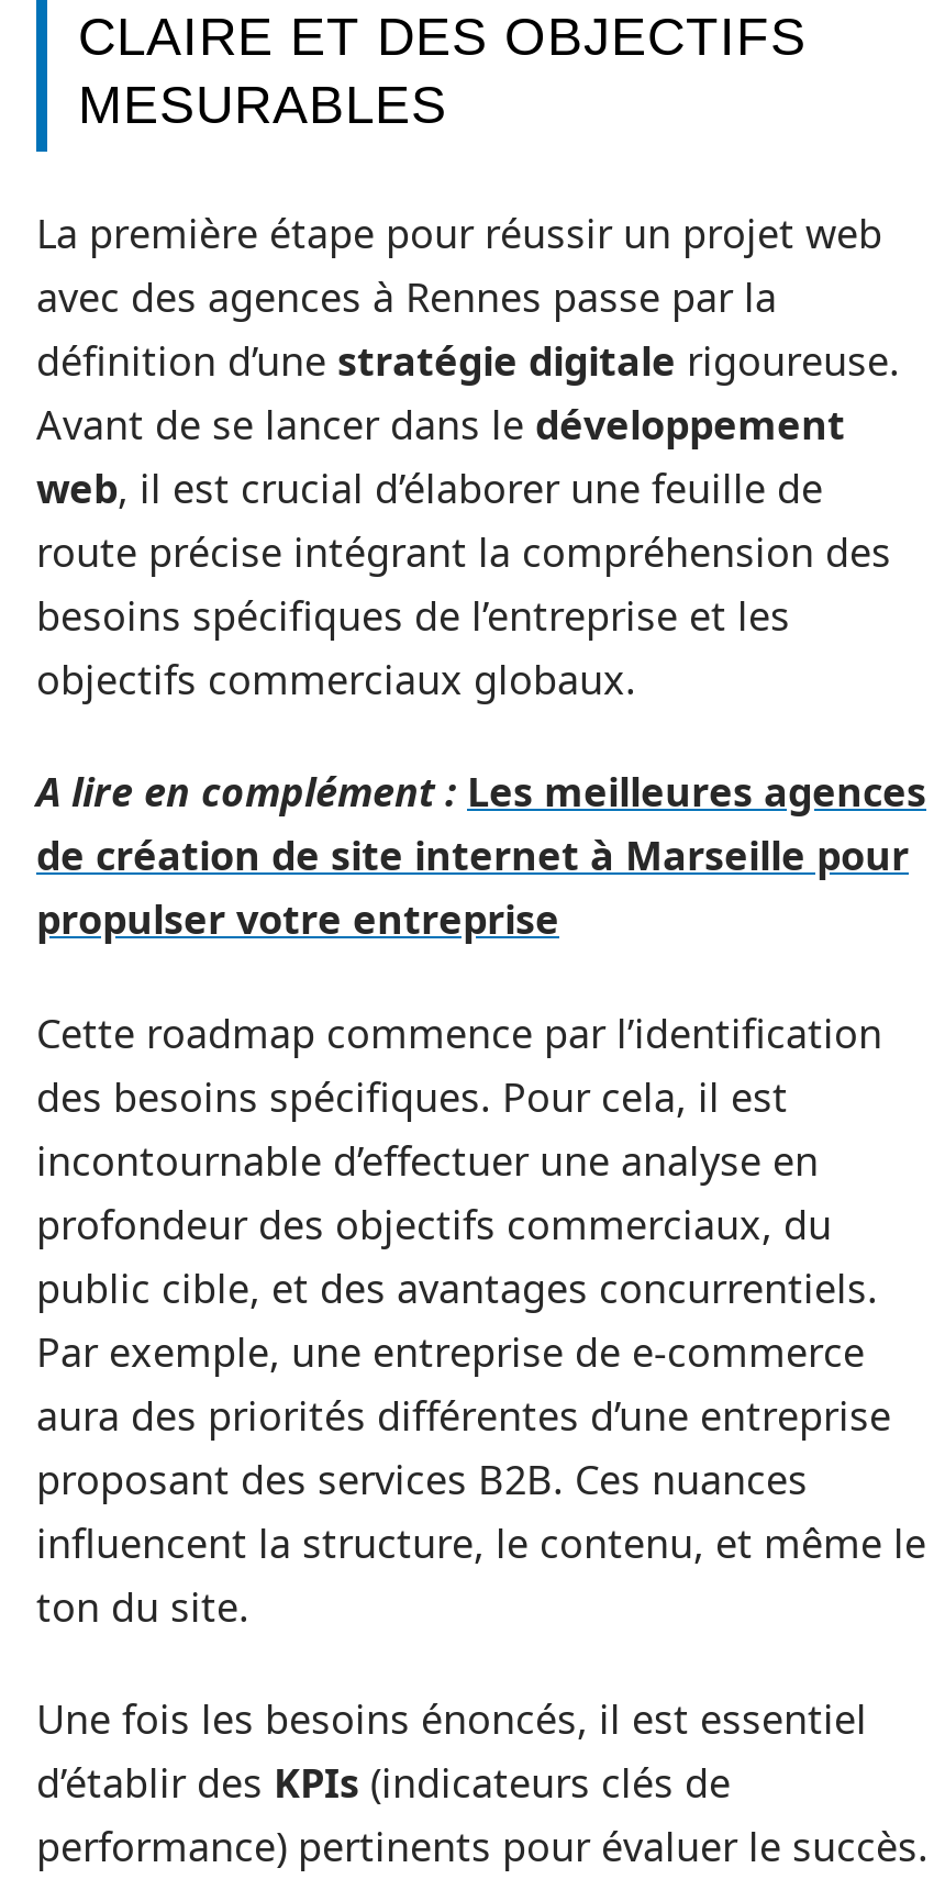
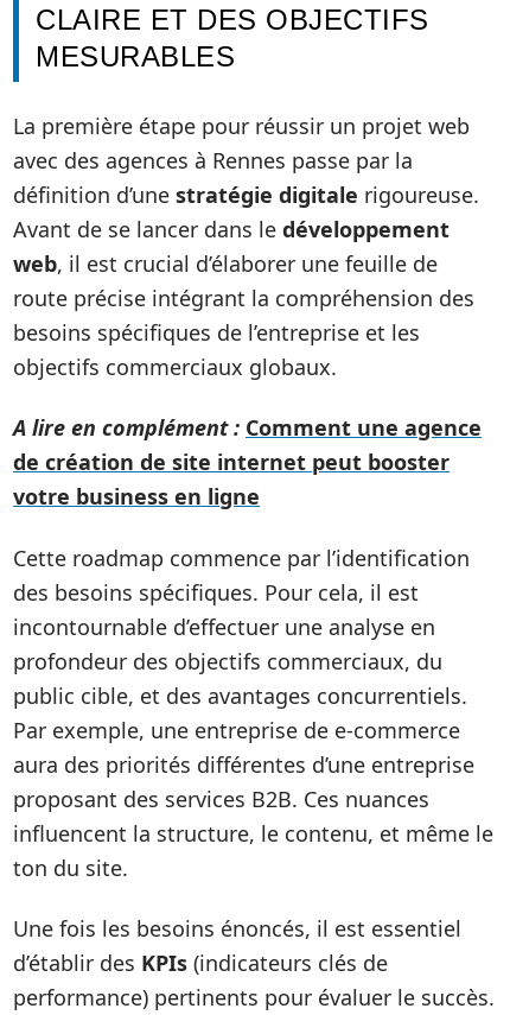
- A lire en complément : Les meilleures agences
- de création de site internet à Marseille pour
- propulser votre entreprise
+ A lire en complément : Comment une agence
+ de création de site internet peut booster
+ votre business en ligne
